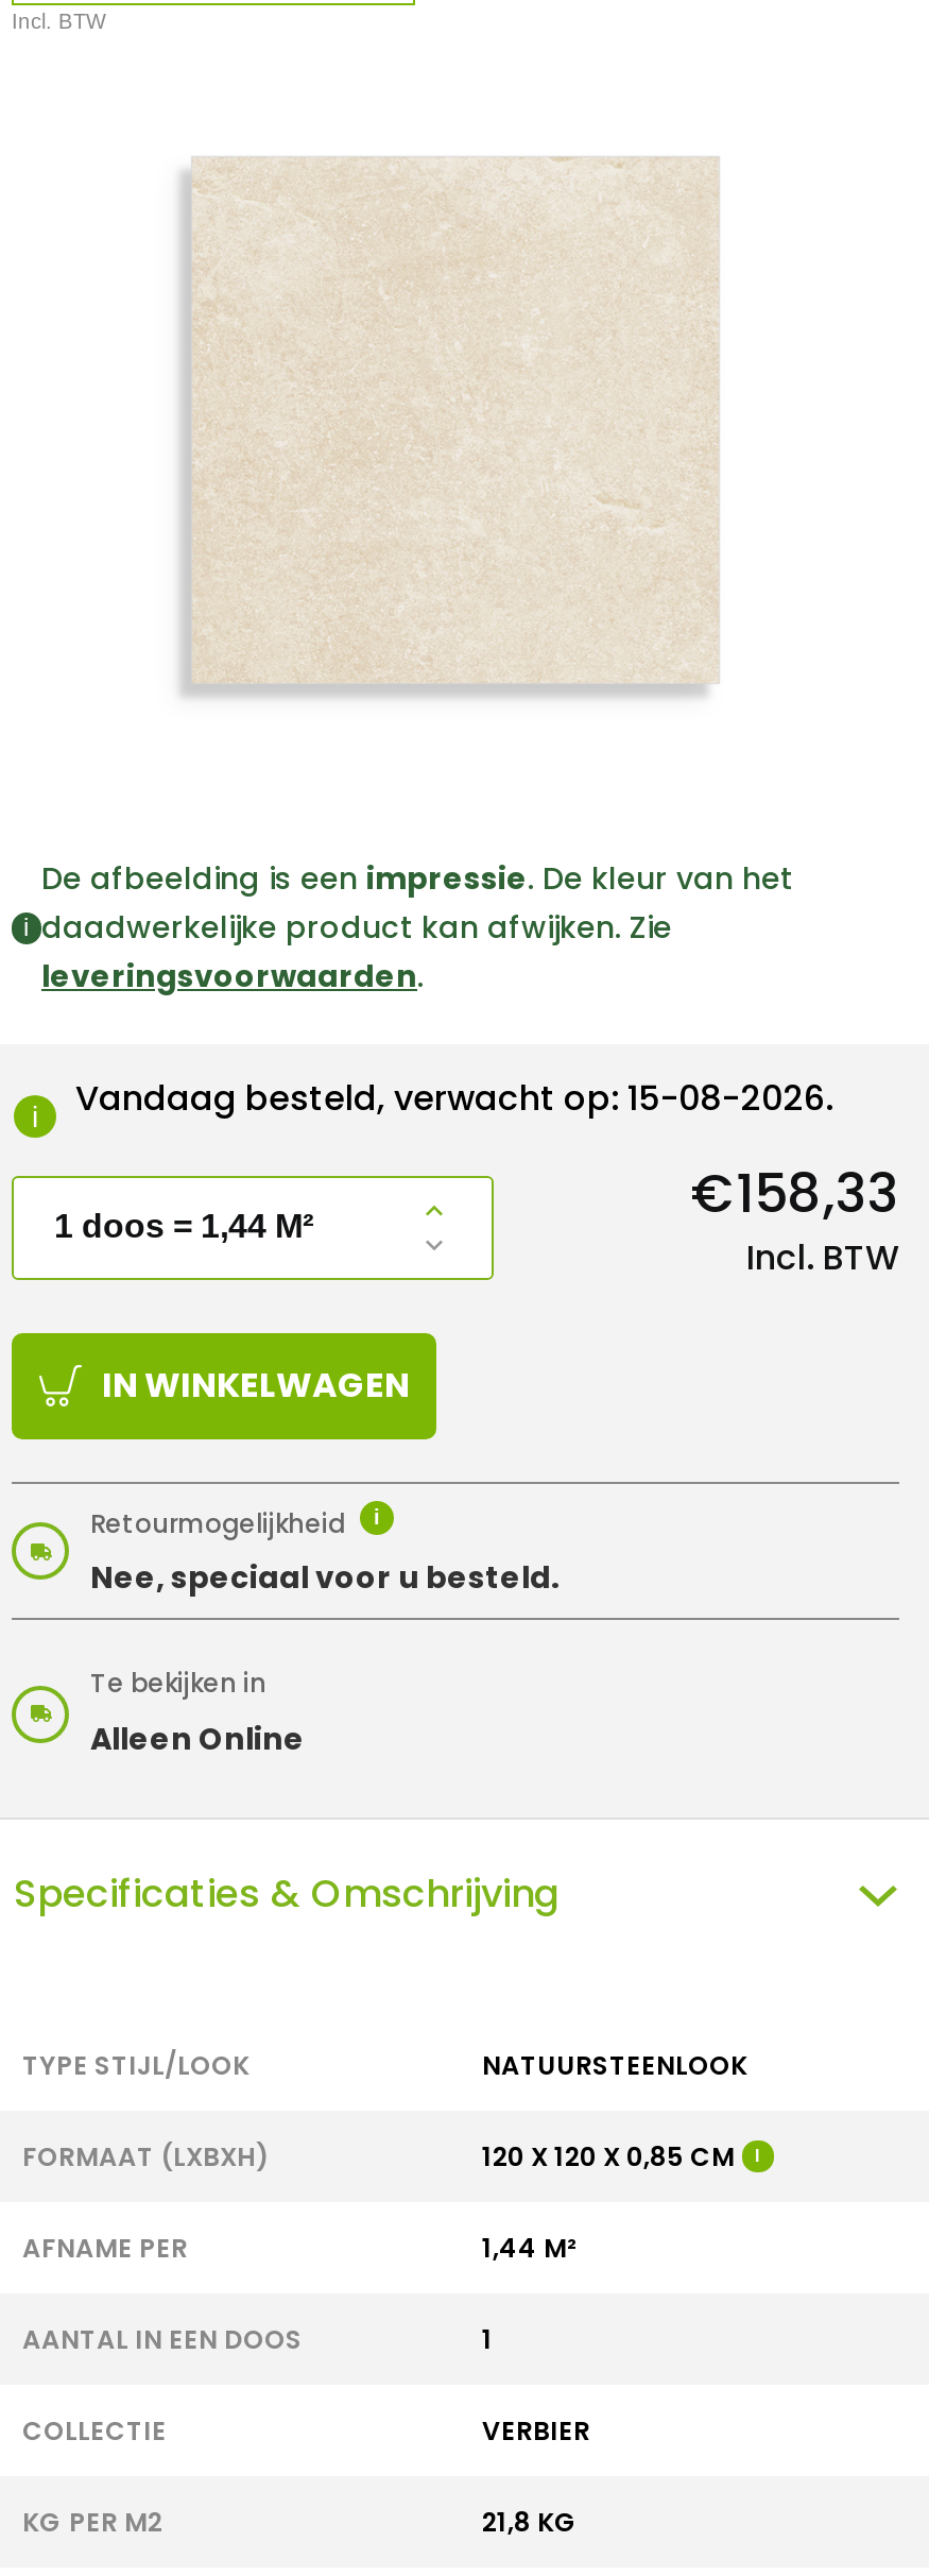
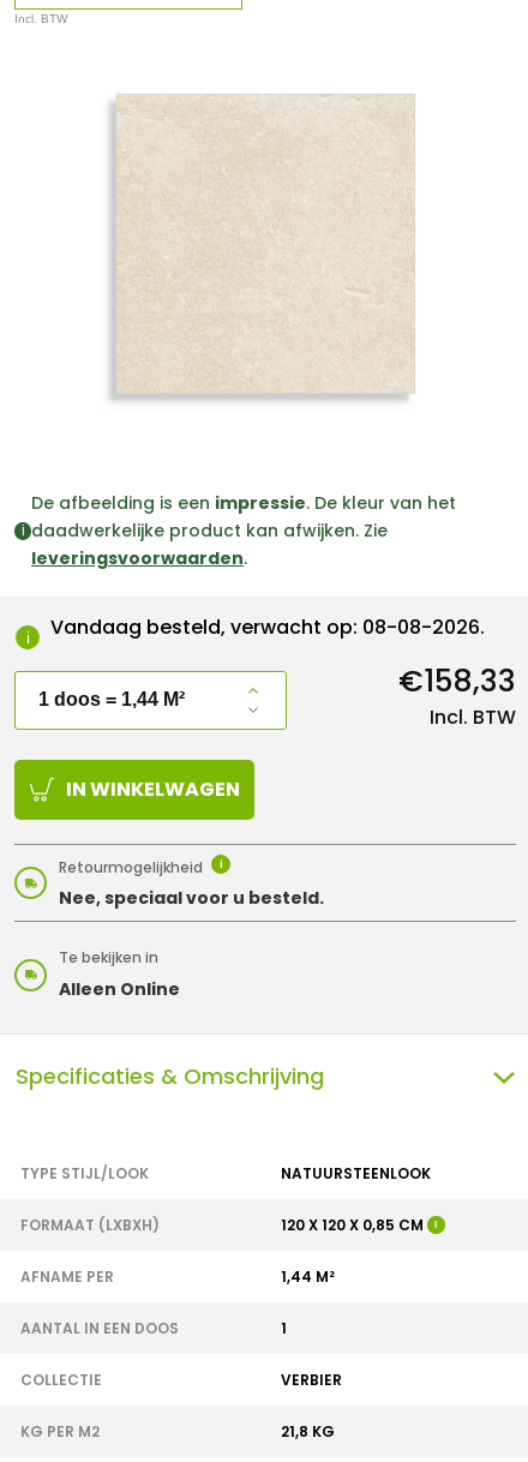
- Vandaag besteld, verwacht op: 15-08-2026.
+ Vandaag besteld, verwacht op: 08-08-2026.
